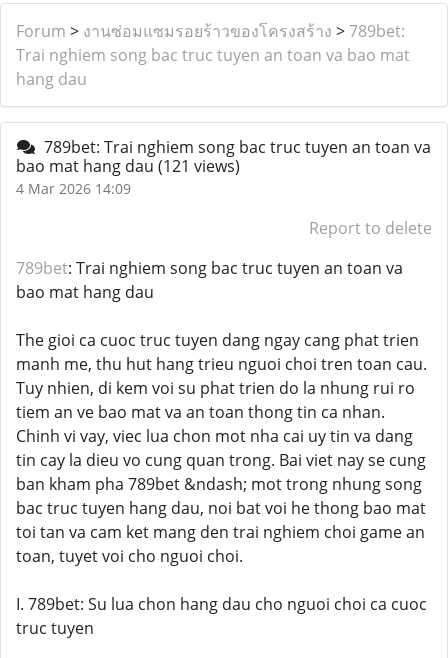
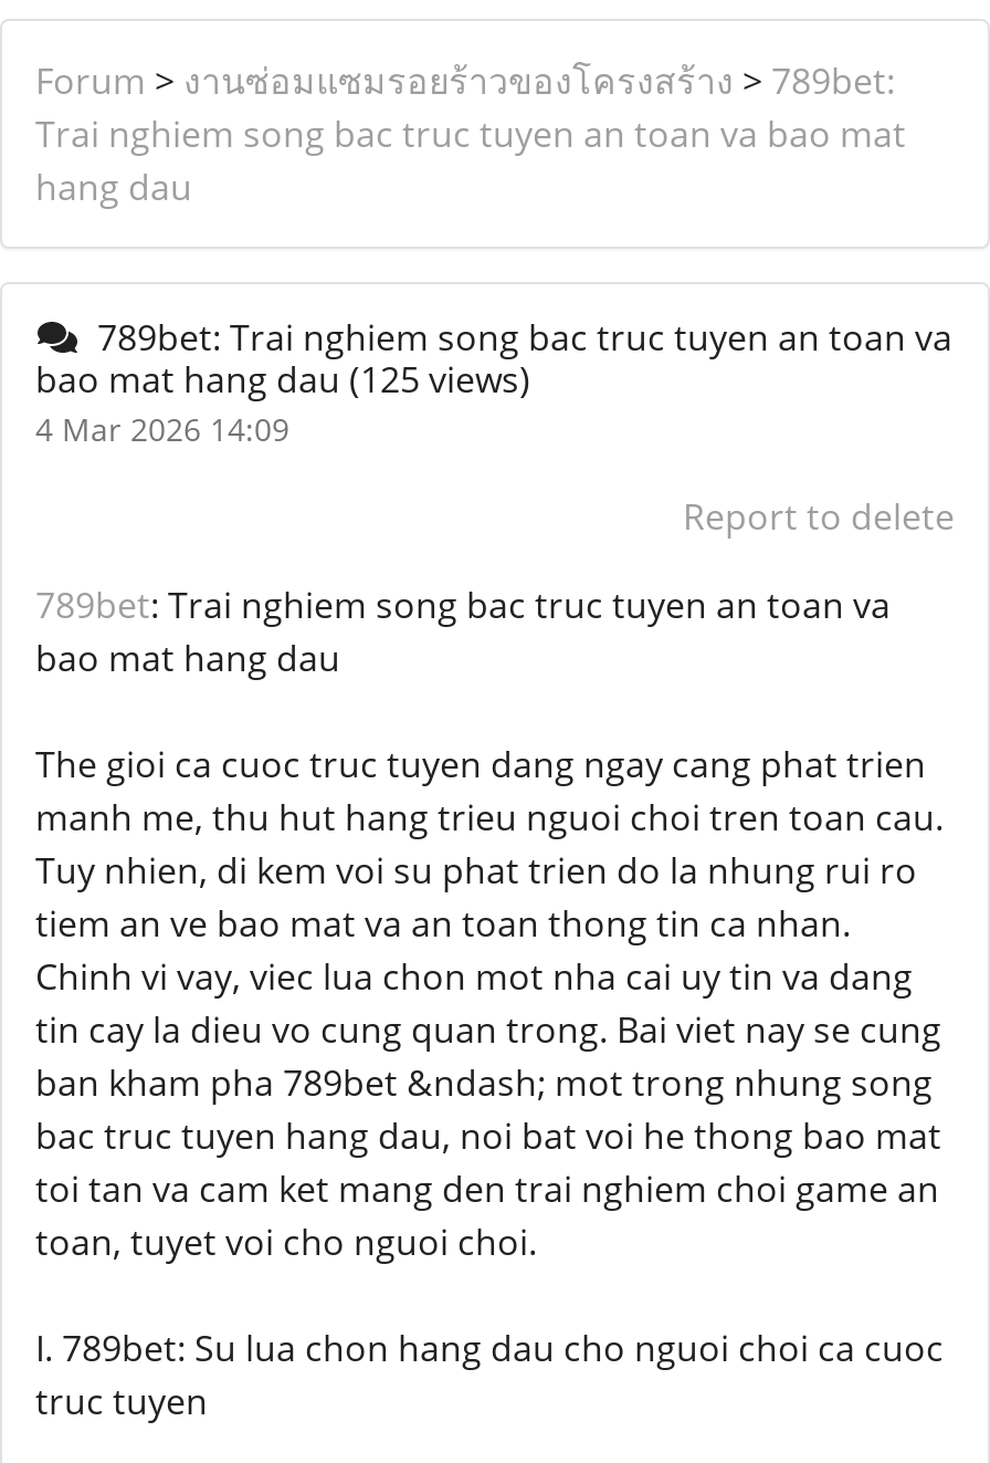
- bao mat hang dau(121 views)
+ bao mat hang dau(125 views)
